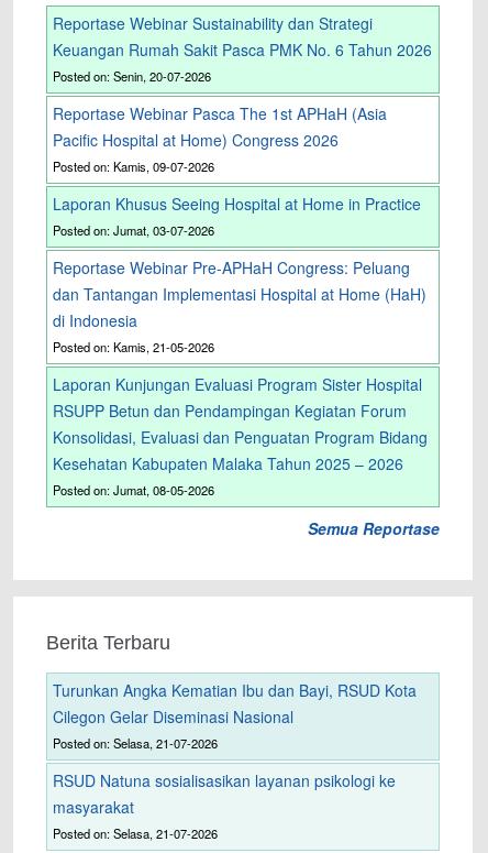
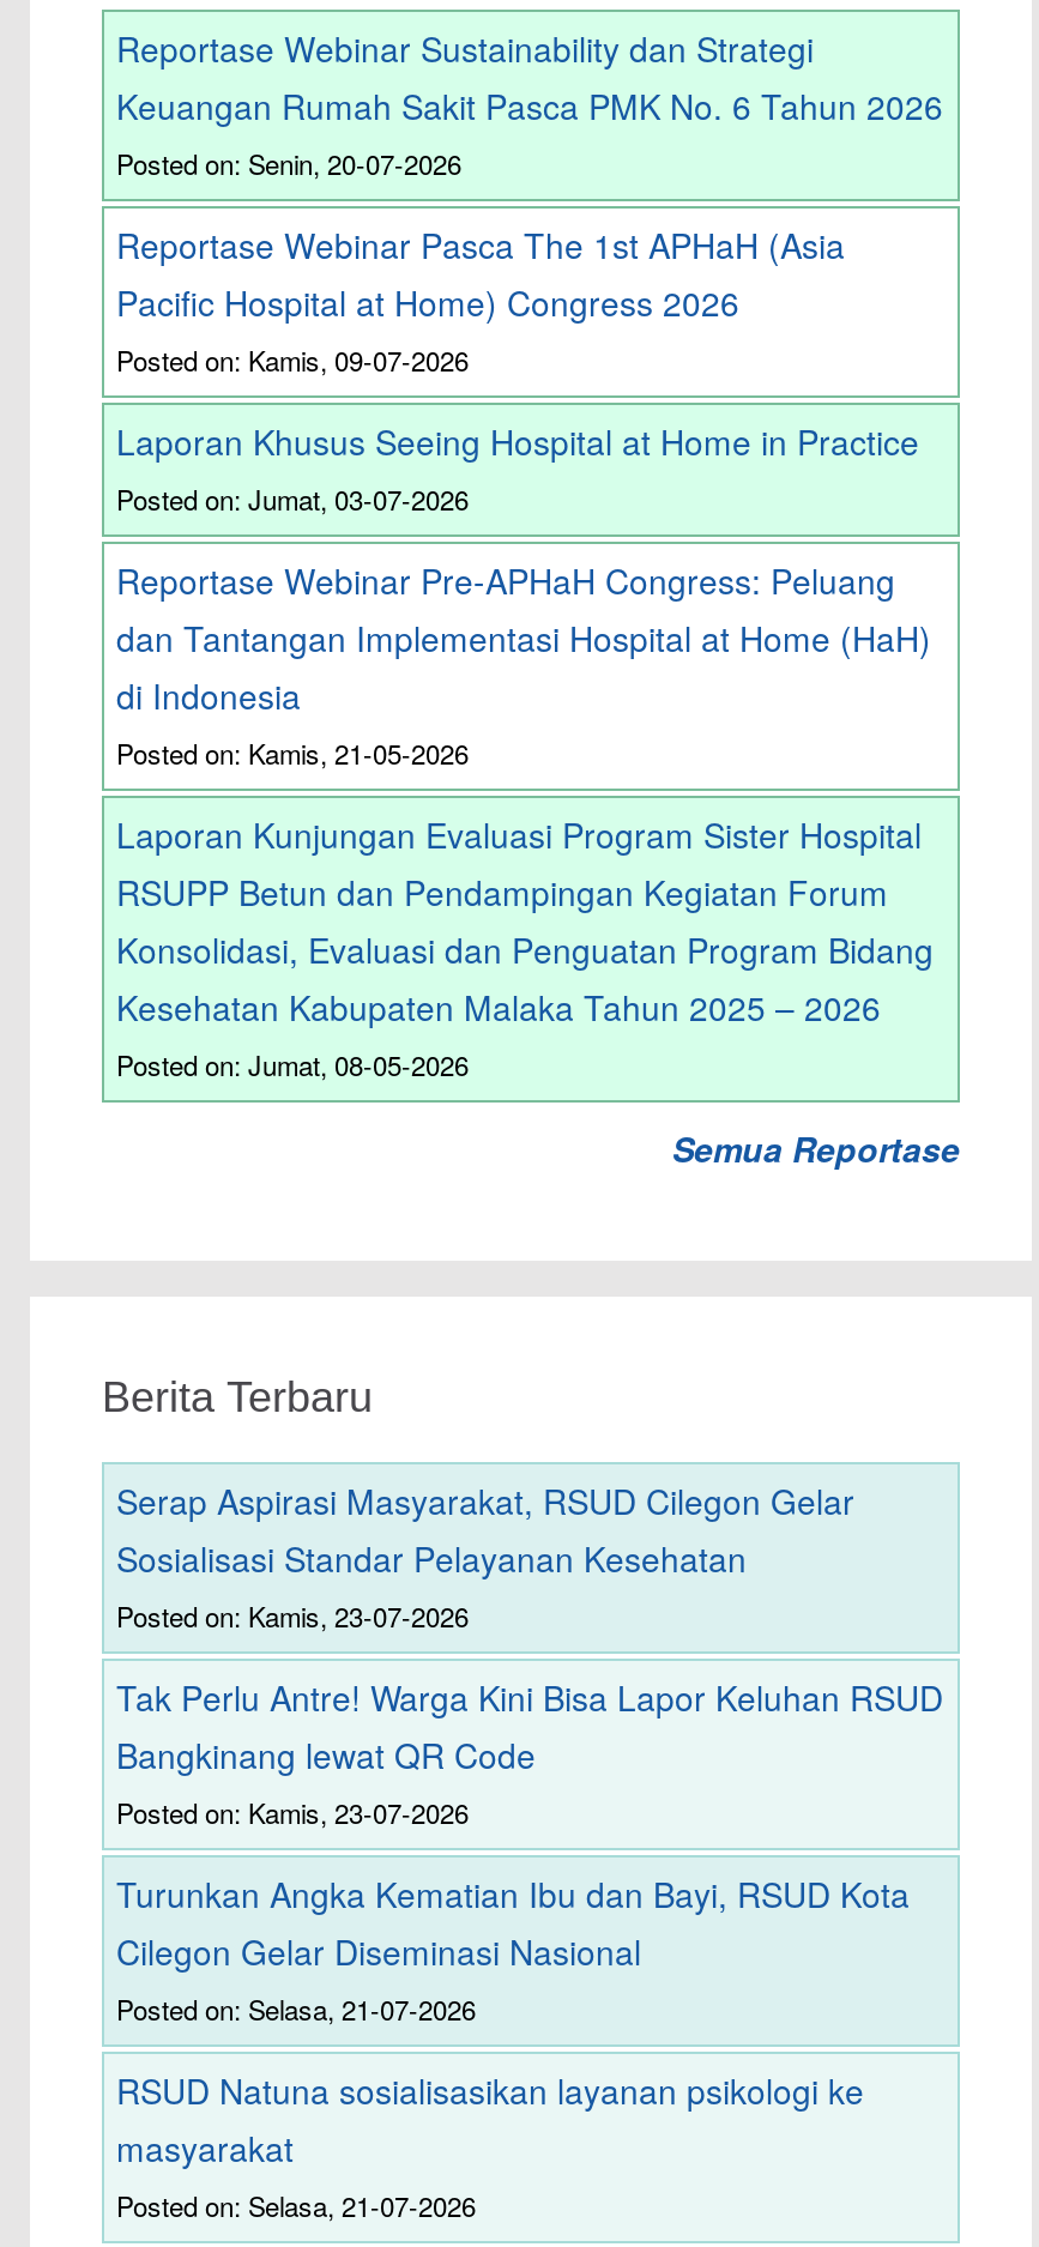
+ Serap Aspirasi Masyarakat, RSUD Cilegon Gelar
+ Sosialisasi Standar Pelayanan Kesehatan
+ Posted on: Kamis, 23-07-2026
+ Tak Perlu Antre! Warga Kini Bisa Lapor Keluhan RSUD
+ Bangkinang lewat QR Code
+ Posted on: Kamis, 23-07-2026
